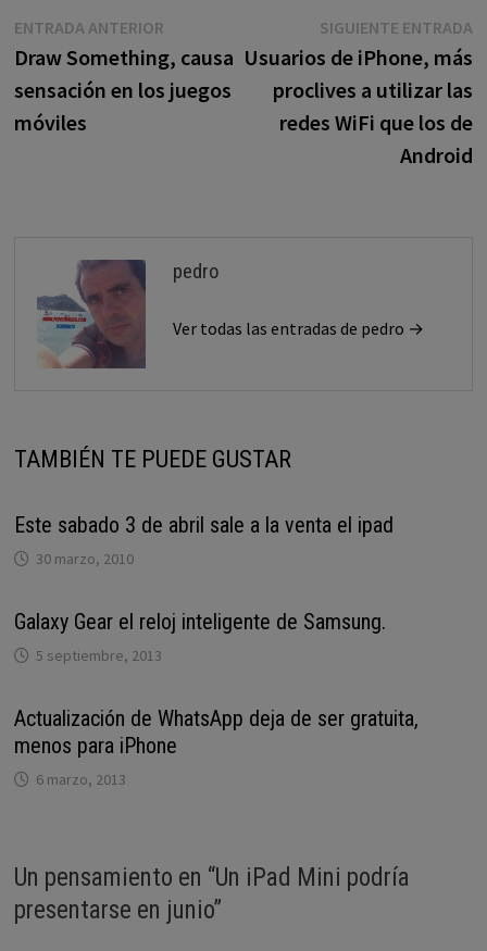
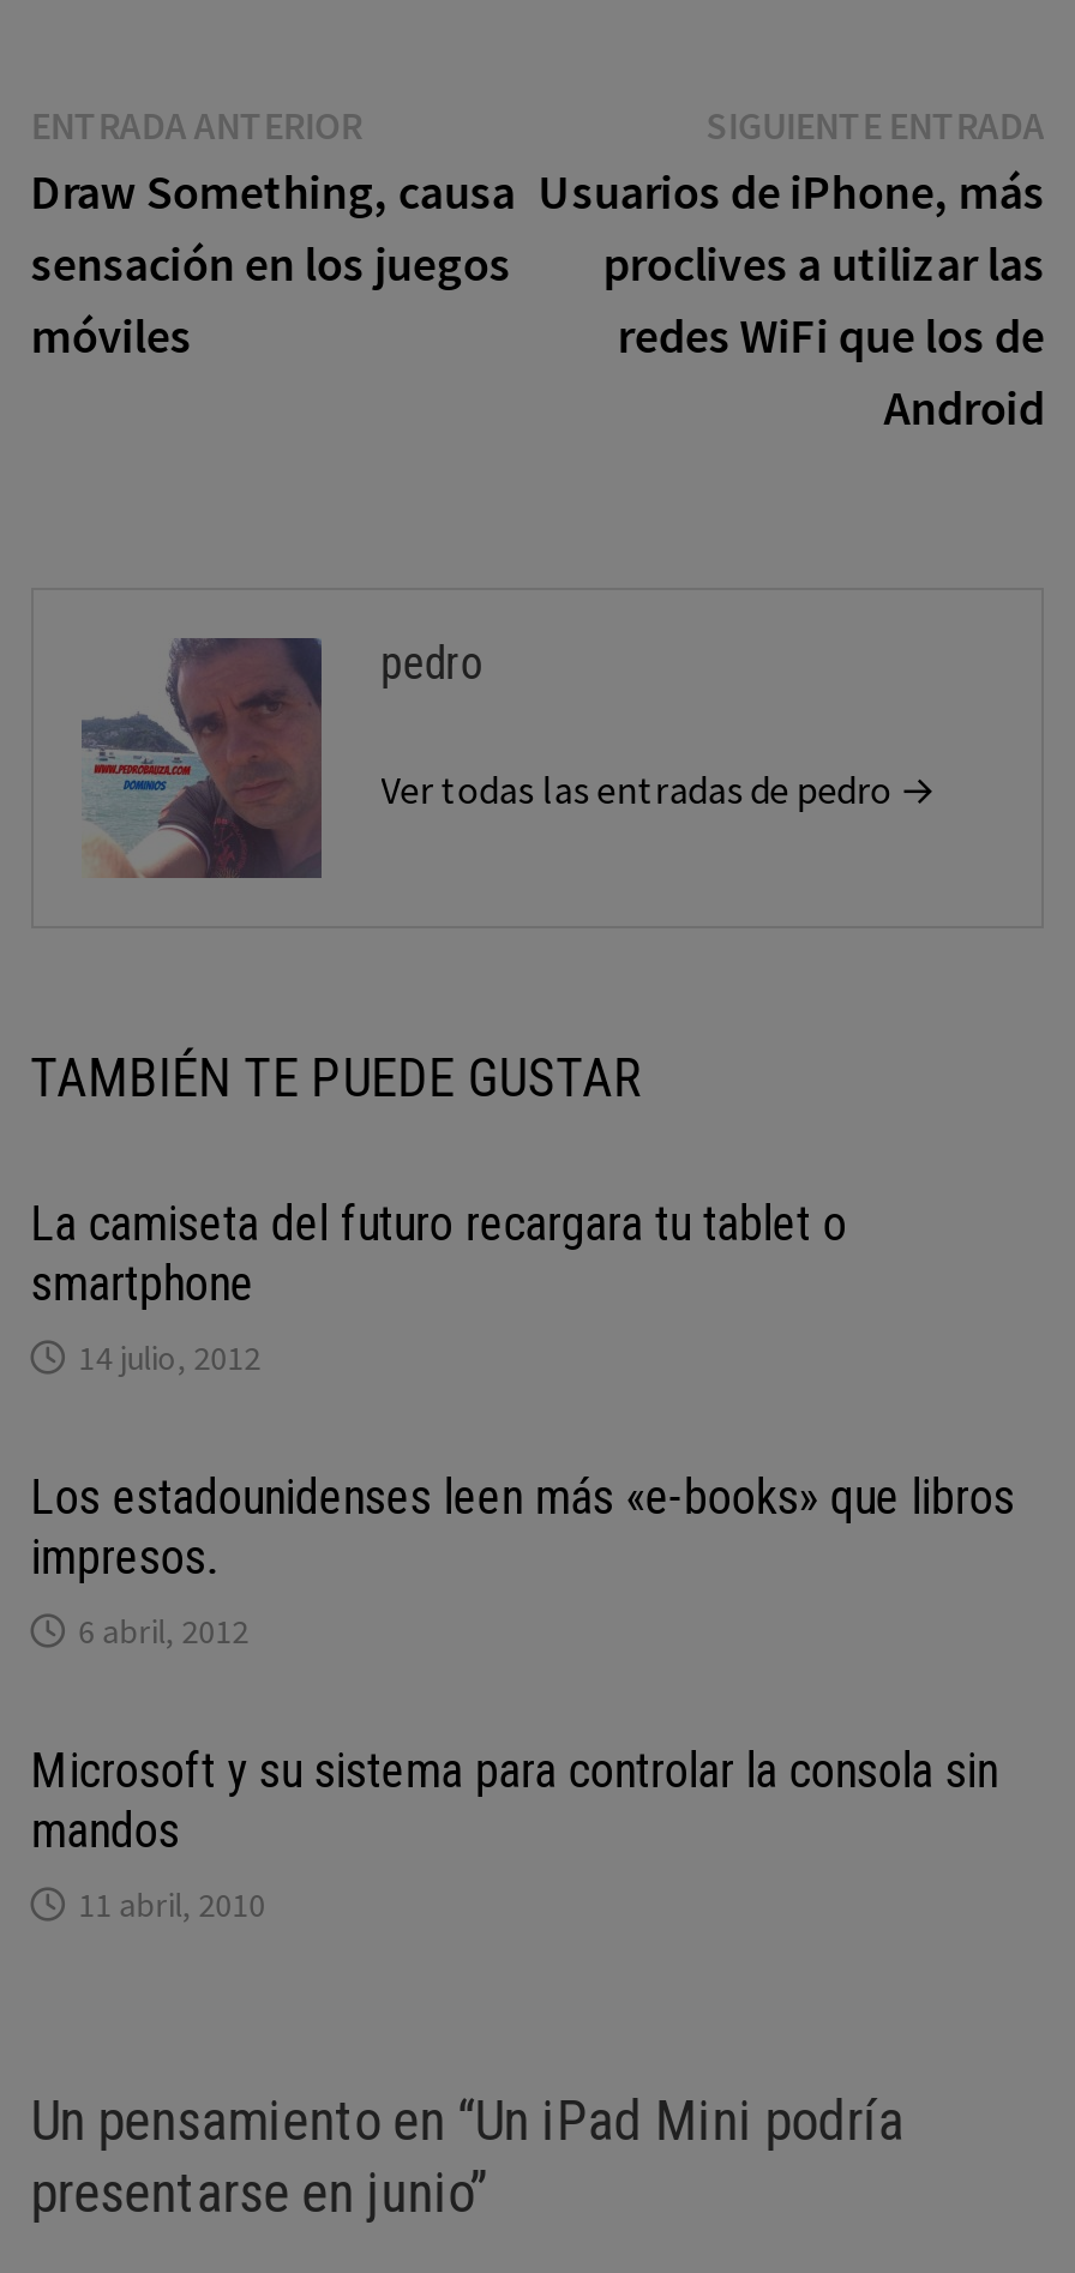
- Este sabado 3 de abril sale a la venta el ipad
- 30 marzo, 2010
+ La camiseta del futuro recargara tu tablet o
+ smartphone
+ 14 julio, 2012

- Galaxy Gear el reloj inteligente de Samsung.
- 5 septiembre, 2013
+ Los estadounidenses leen más «e-books» que libros
+ impresos.
+ 6 abril, 2012

- Actualización de WhatsApp deja de ser gratuita,
- menos para iPhone
- 6 marzo, 2013
+ Microsoft y su sistema para controlar la consola sin
+ mandos
+ 11 abril, 2010
